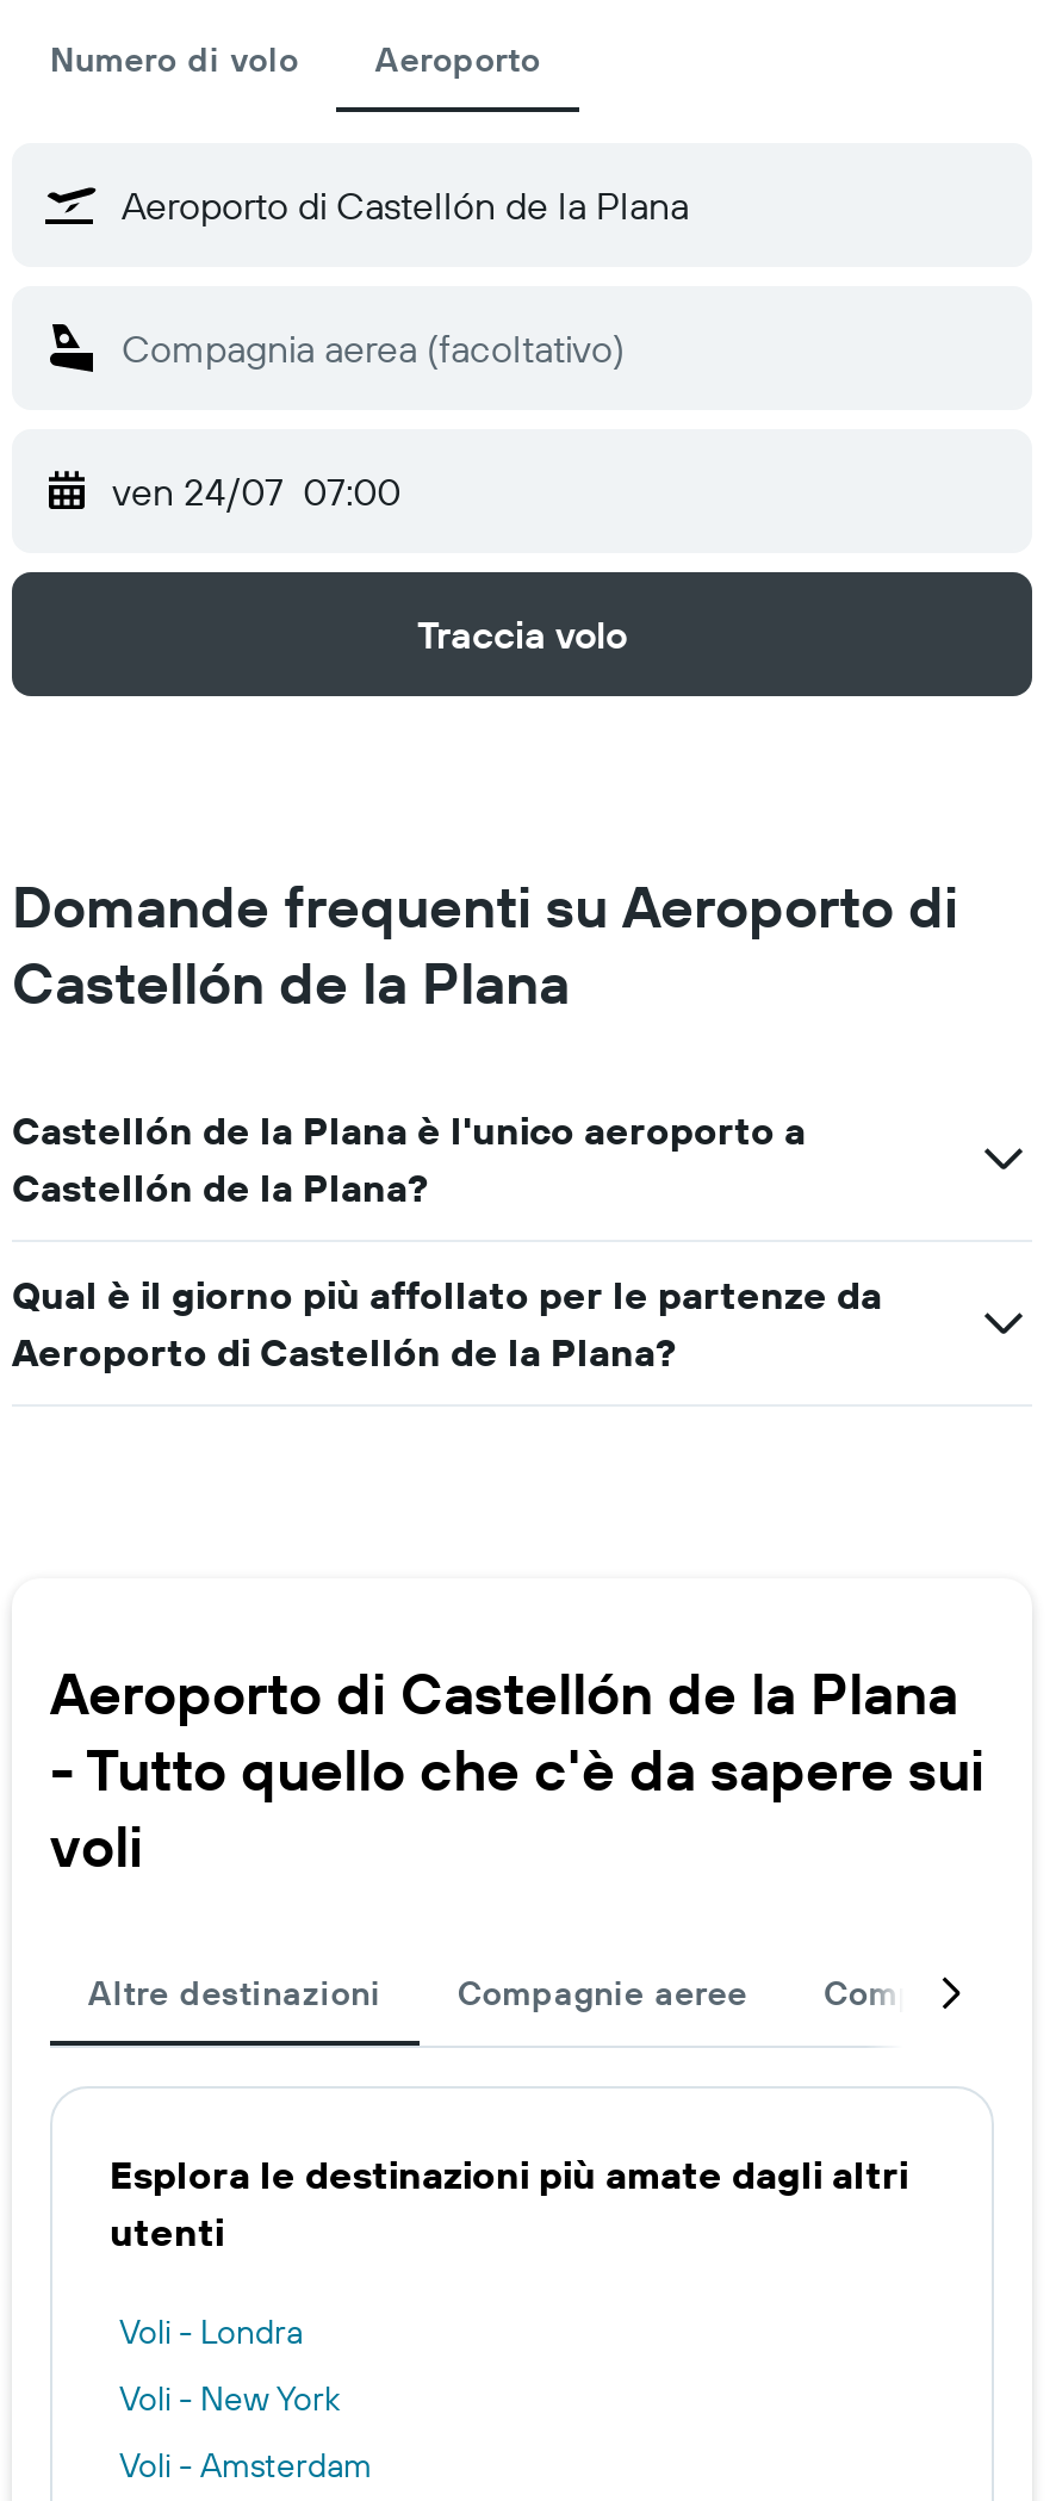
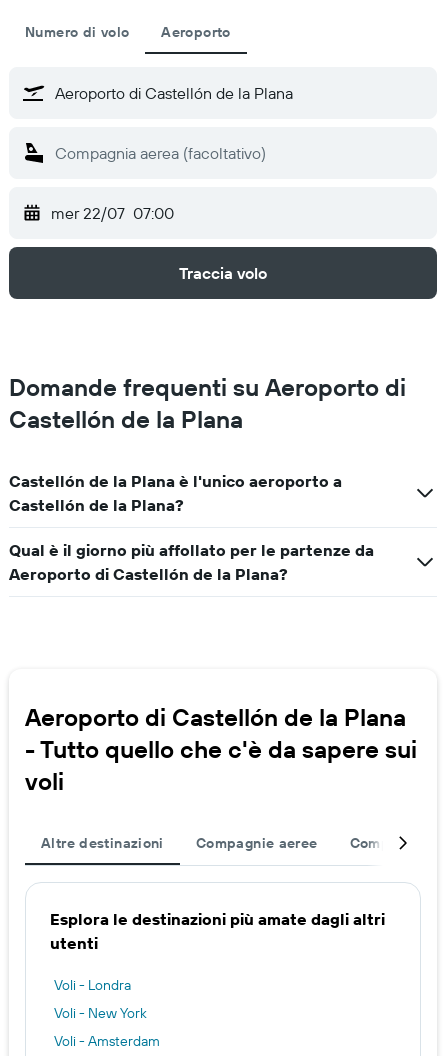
- ven 24/07 07:00
+ mer 22/07 07:00
